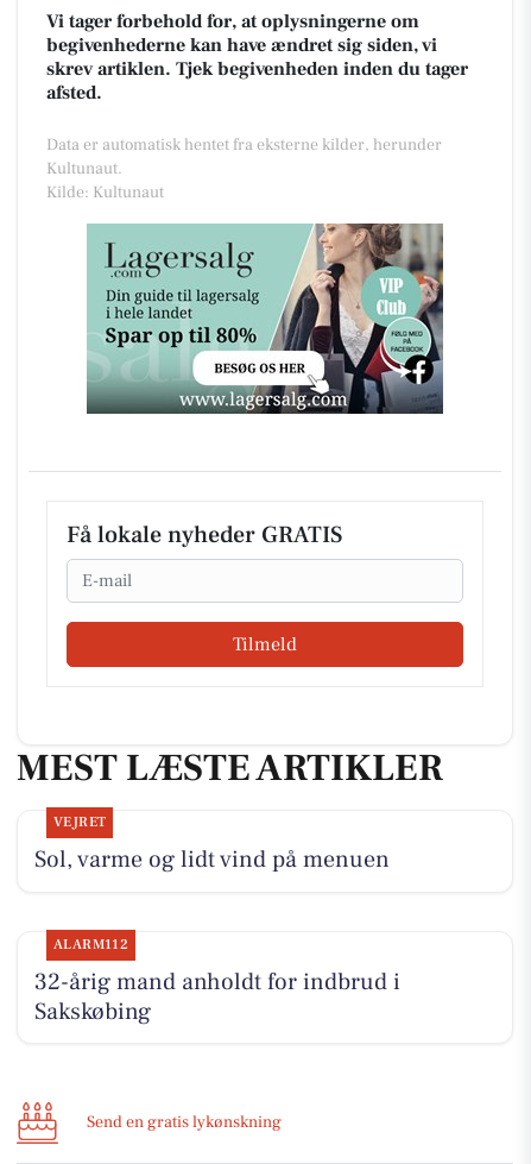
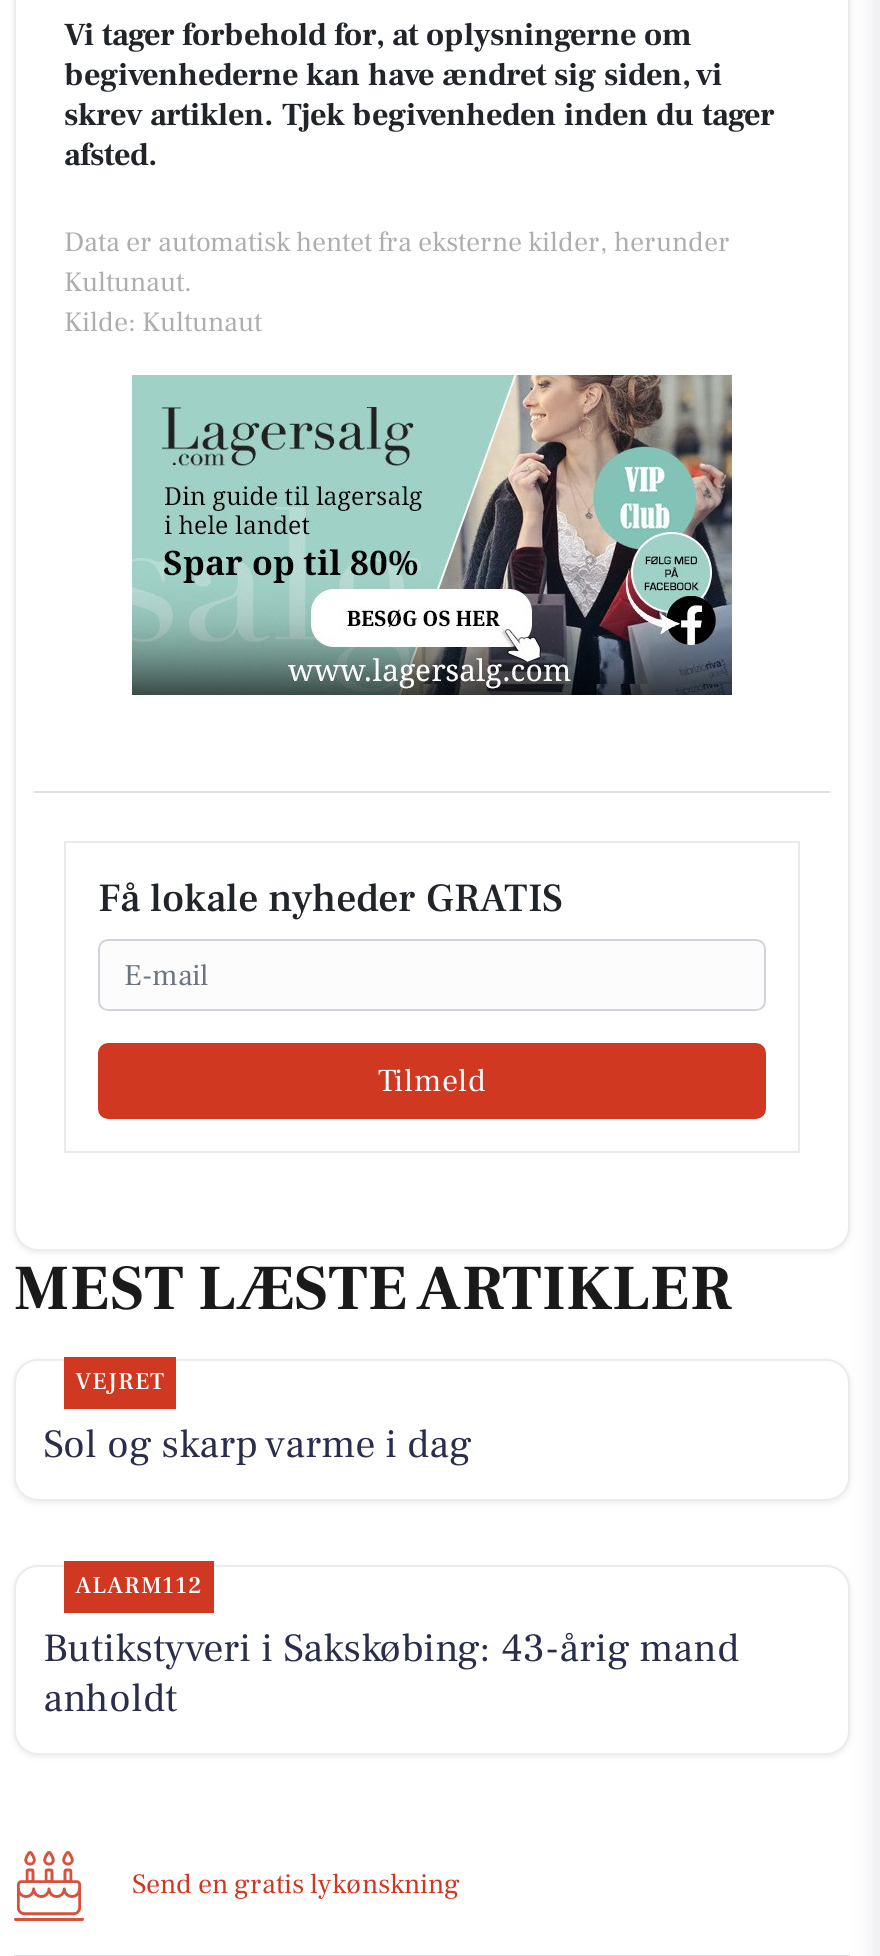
- Sol, varme og lidt vind på menuen
+ Sol og skarp varme i dag

- 32-årig mand anholdt for indbrud i
- Sakskøbing
+ Butikstyveri i Sakskøbing: 43-årig mand
+ anholdt
